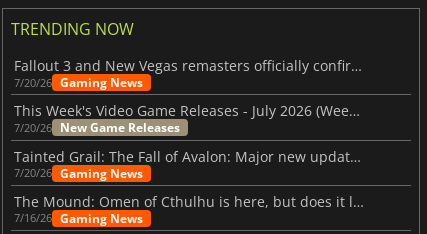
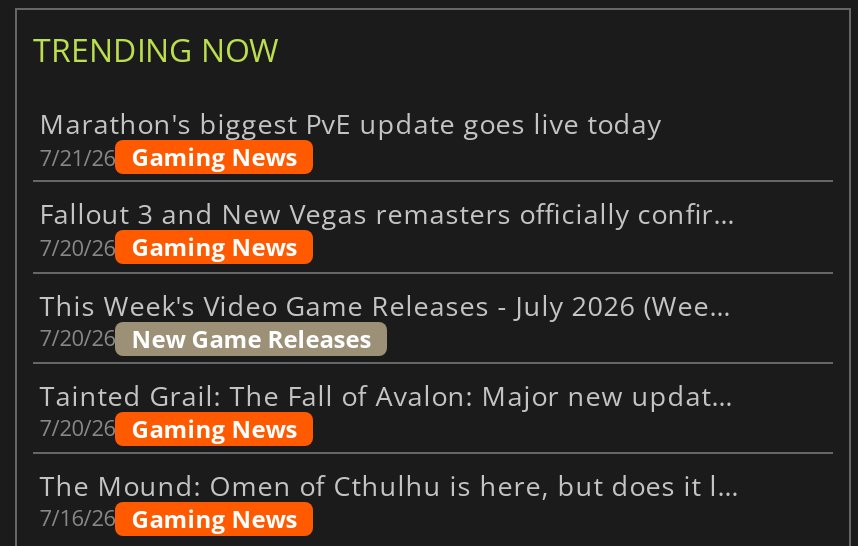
+ Marathon's biggest PvE update goes live today
+ 7/21/26 Gaming News
